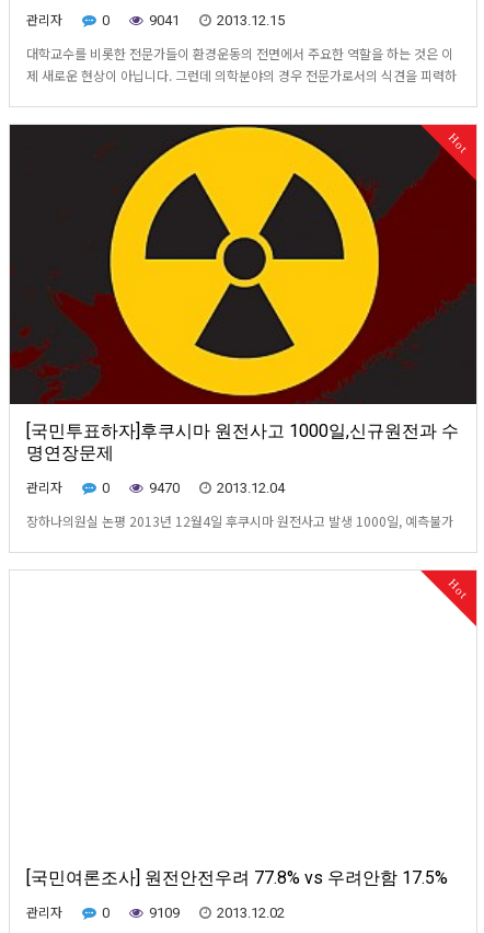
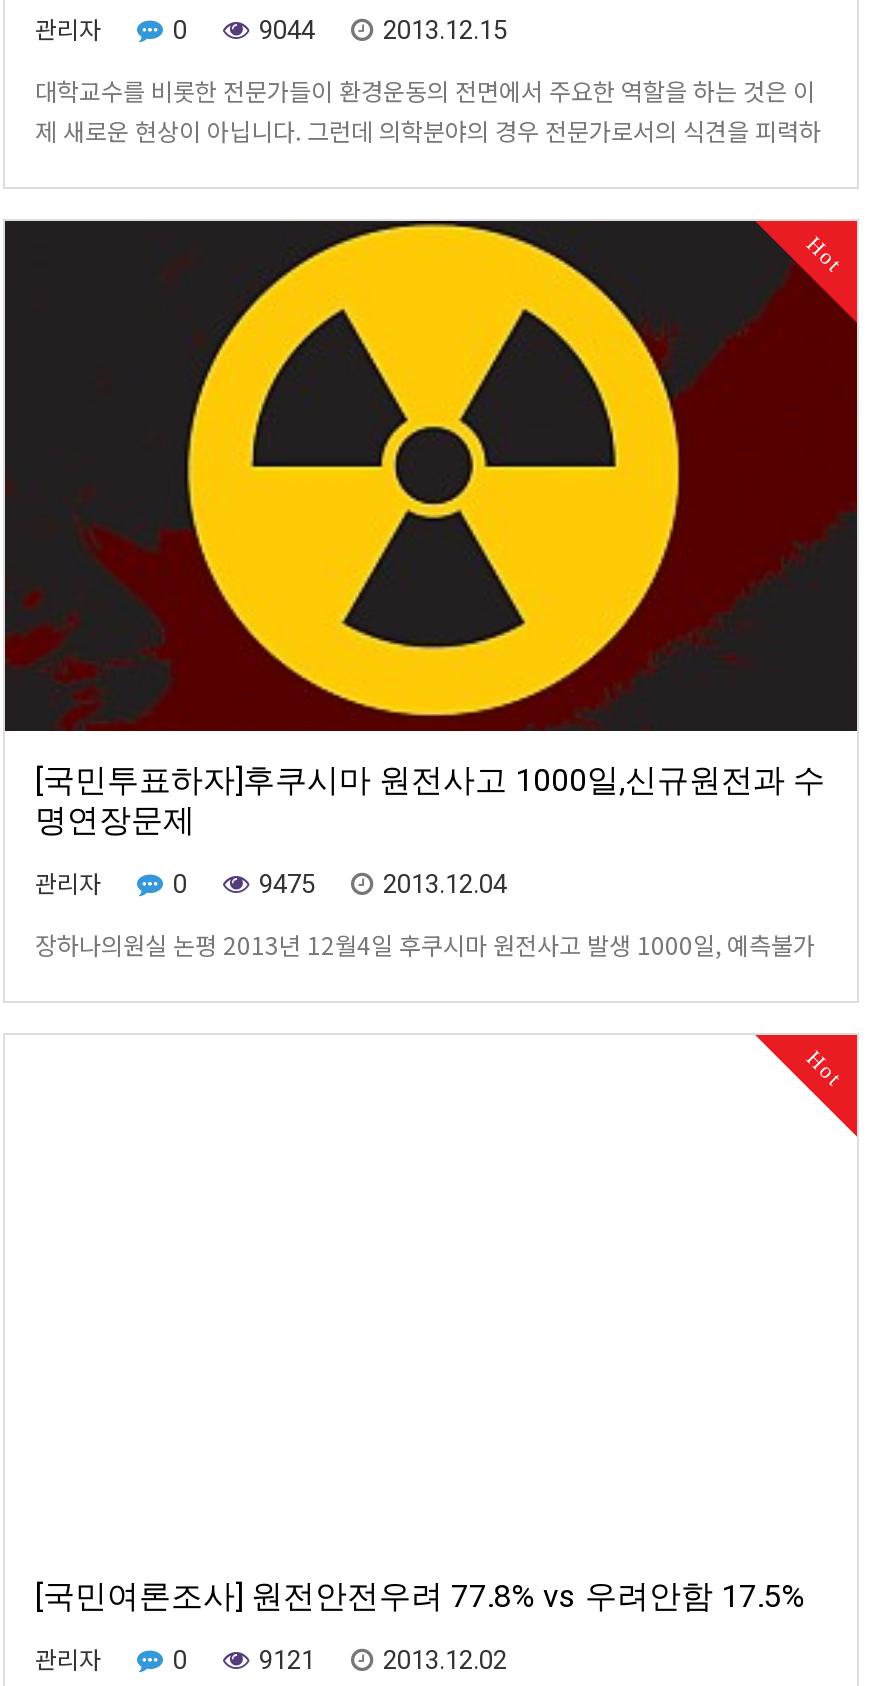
- 0 9041 2013.12.15
+ 0 9044 2013.12.15

- 0 9470 2013.12.04
+ 0 9475 2013.12.04

- 0 9109 2013.12.02
+ 0 9121 2013.12.02
